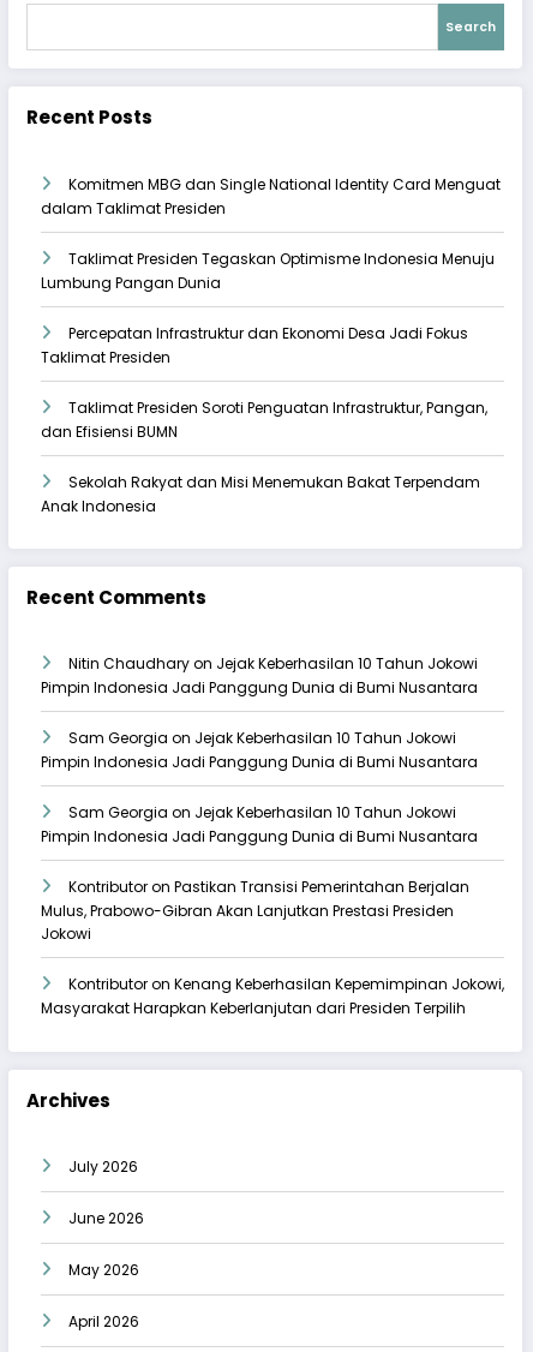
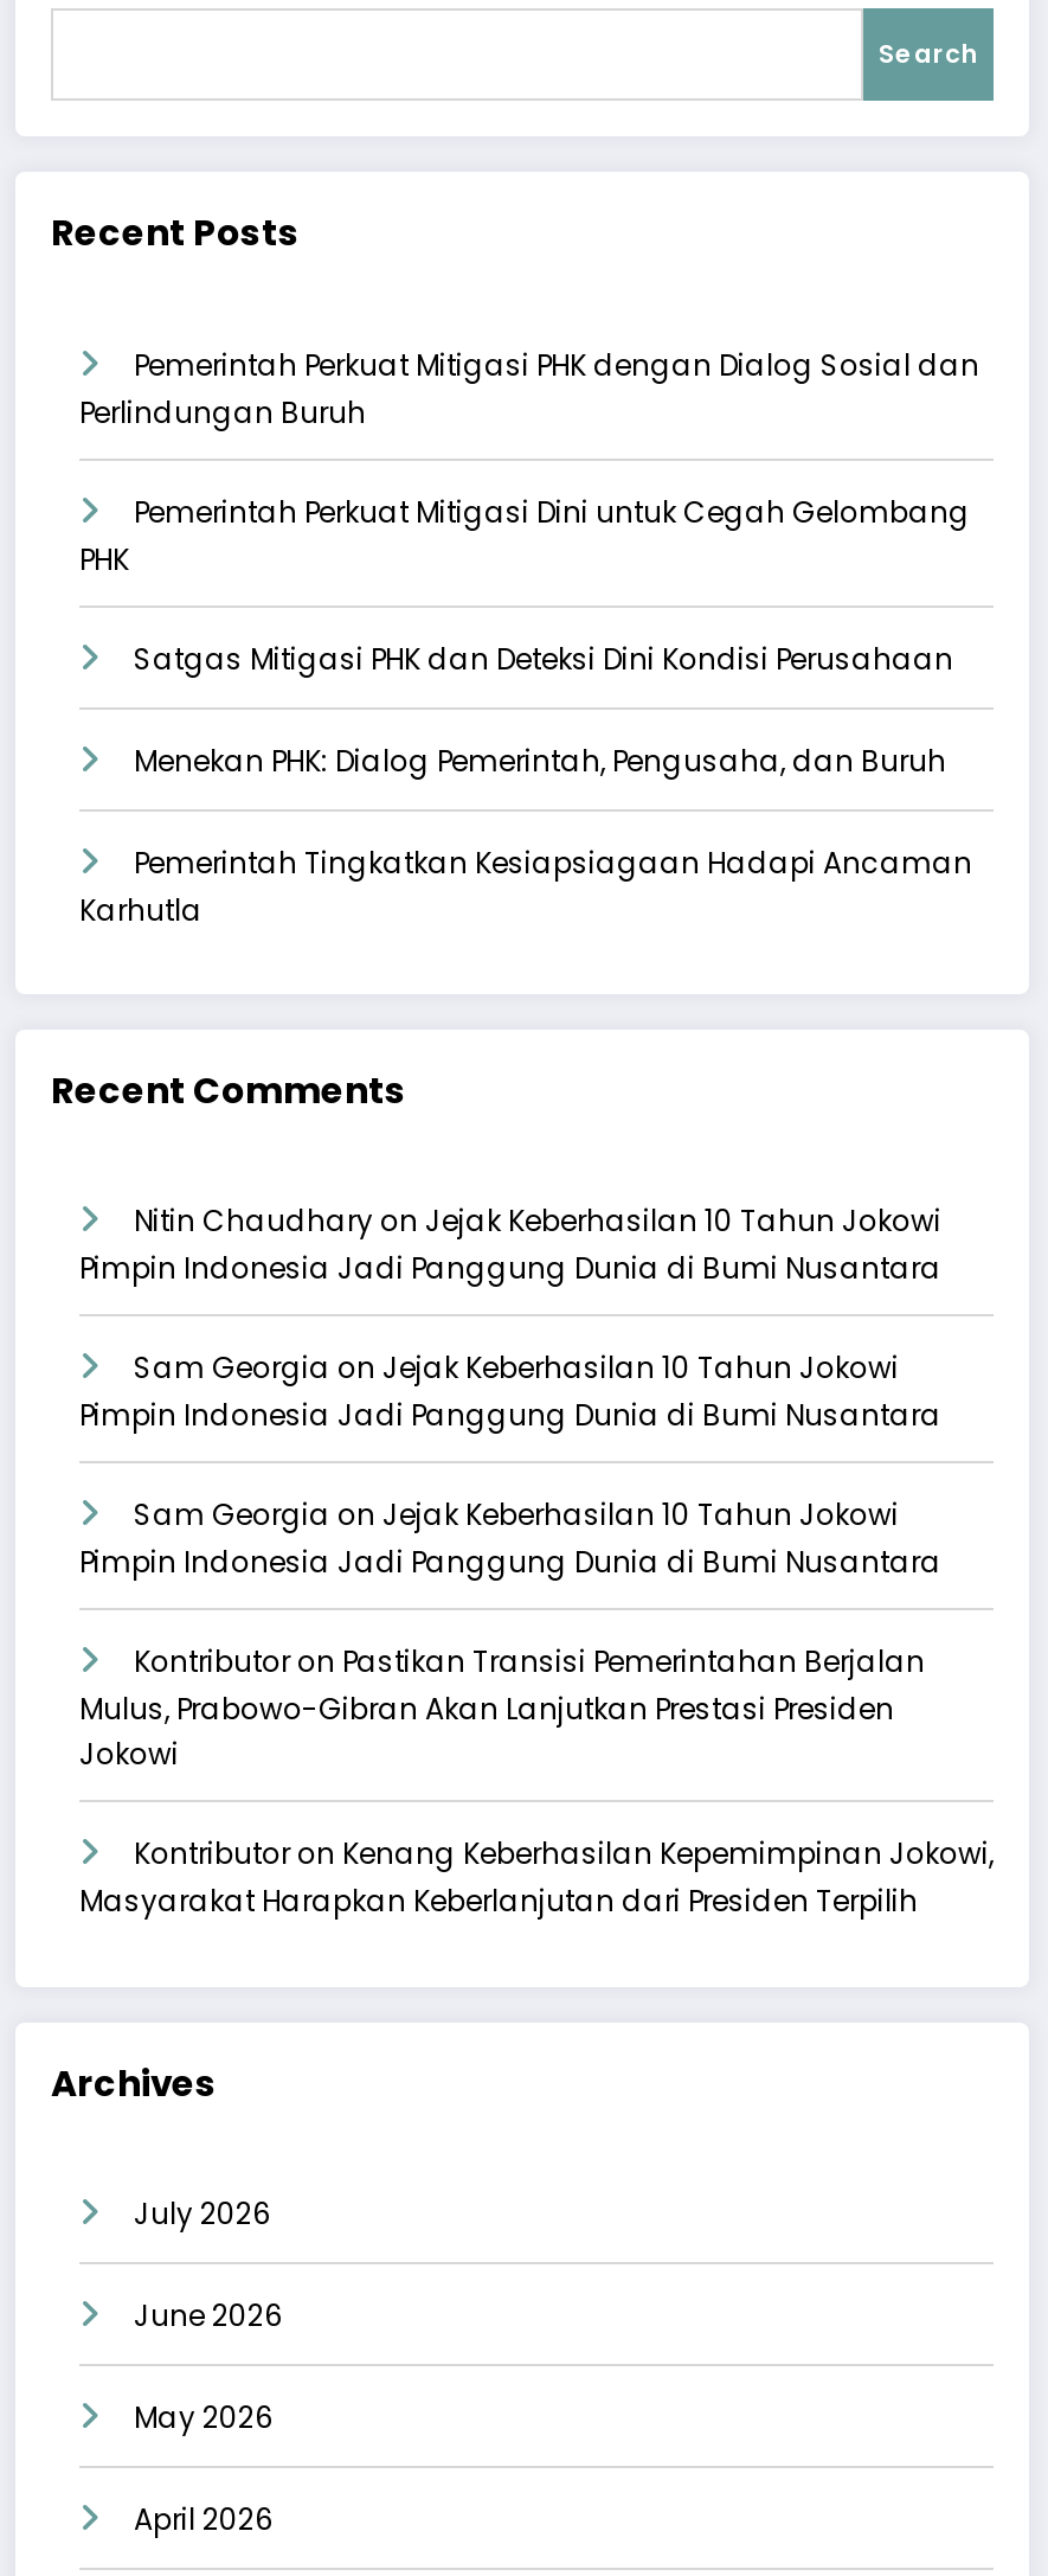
- Komitmen MBG dan Single National Identity Card Menguat
- dalam Taklimat Presiden
+ Pemerintah Perkuat Mitigasi PHK dengan Dialog Sosial dan
+ Perlindungan Buruh

- Taklimat Presiden Tegaskan Optimisme Indonesia Menuju
- Lumbung Pangan Dunia
+ Pemerintah Perkuat Mitigasi Dini untuk Cegah Gelombang
+ PHK

- Percepatan Infrastruktur dan Ekonomi Desa Jadi Fokus
- Taklimat Presiden
+ Satgas Mitigasi PHK dan Deteksi Dini Kondisi Perusahaan

- Taklimat Presiden Soroti Penguatan Infrastruktur, Pangan,
- dan Efisiensi BUMN
+ Menekan PHK: Dialog Pemerintah, Pengusaha, dan Buruh

- Sekolah Rakyat dan Misi Menemukan Bakat Terpendam
- Anak Indonesia
+ Pemerintah Tingkatkan Kesiapsiagaan Hadapi Ancaman
+ Karhutla
